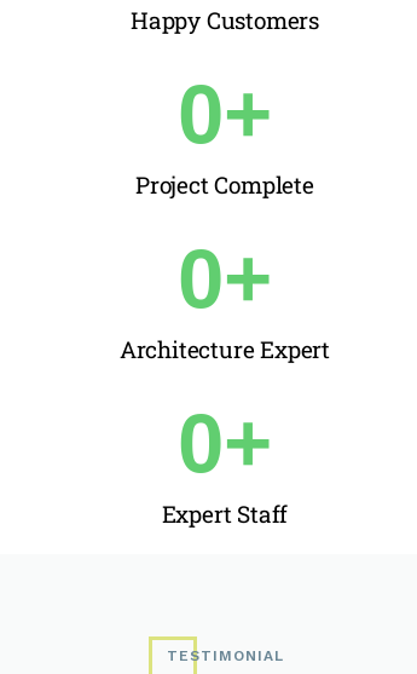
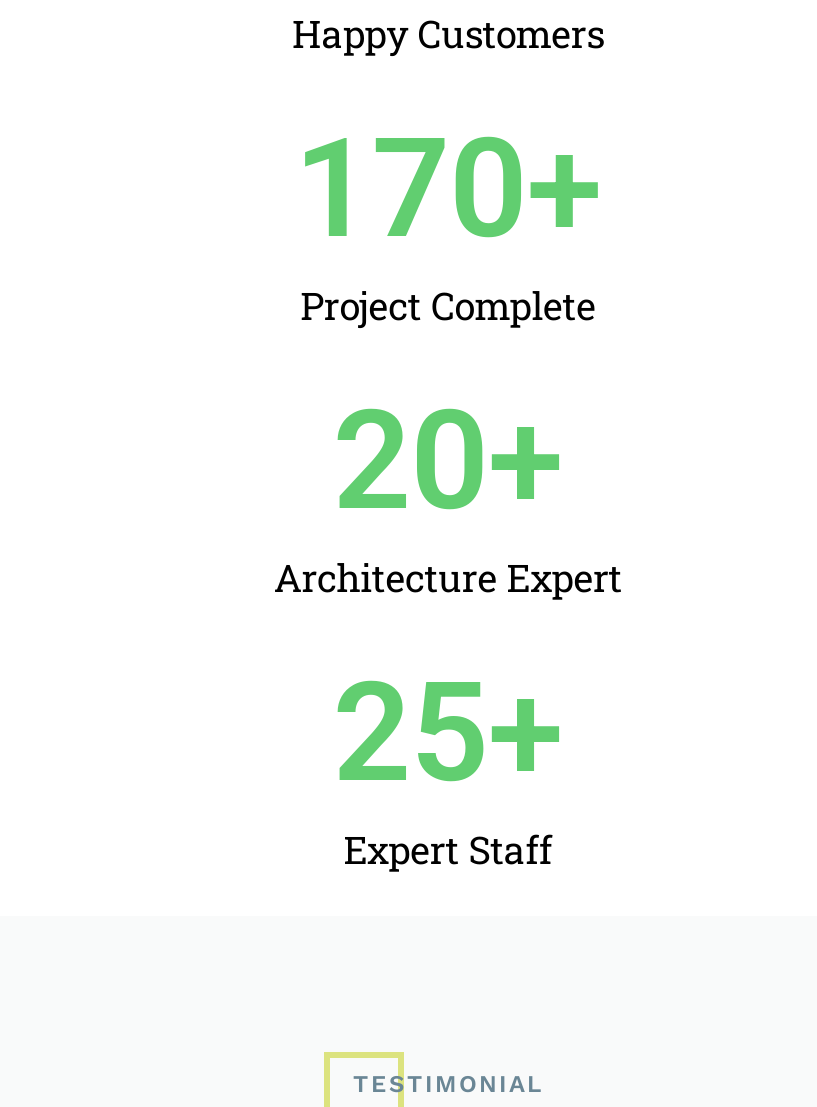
- 0+
+ 170+

- 0+
+ 20+

- 0+
+ 25+
